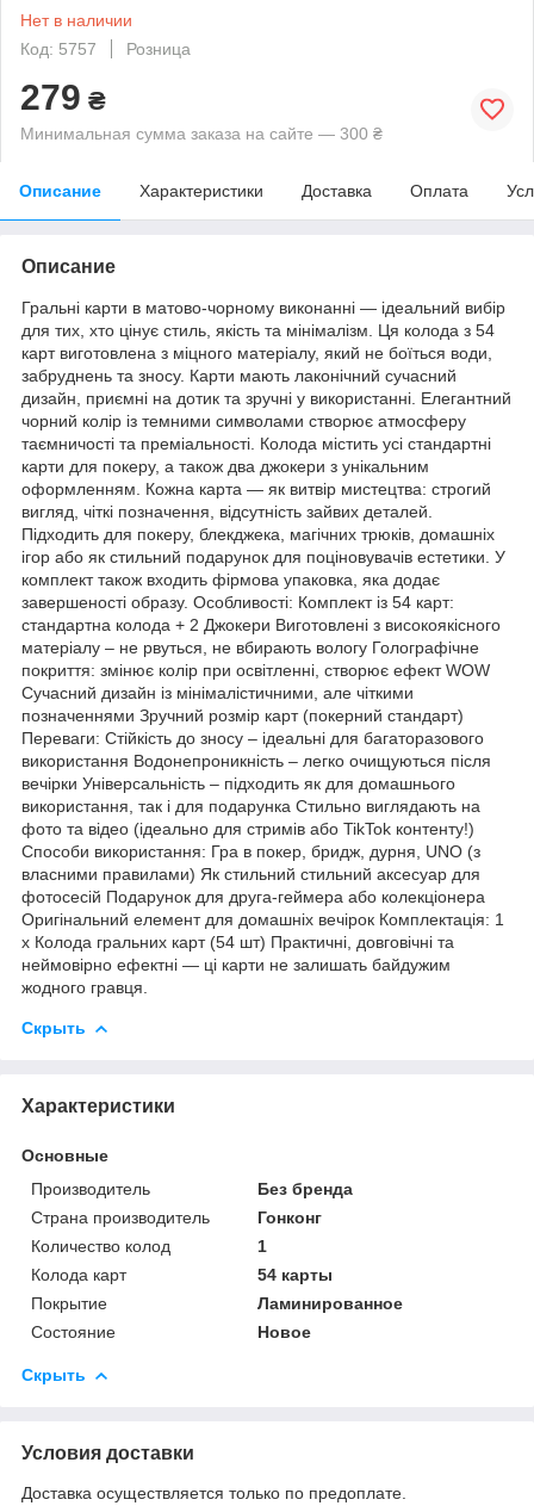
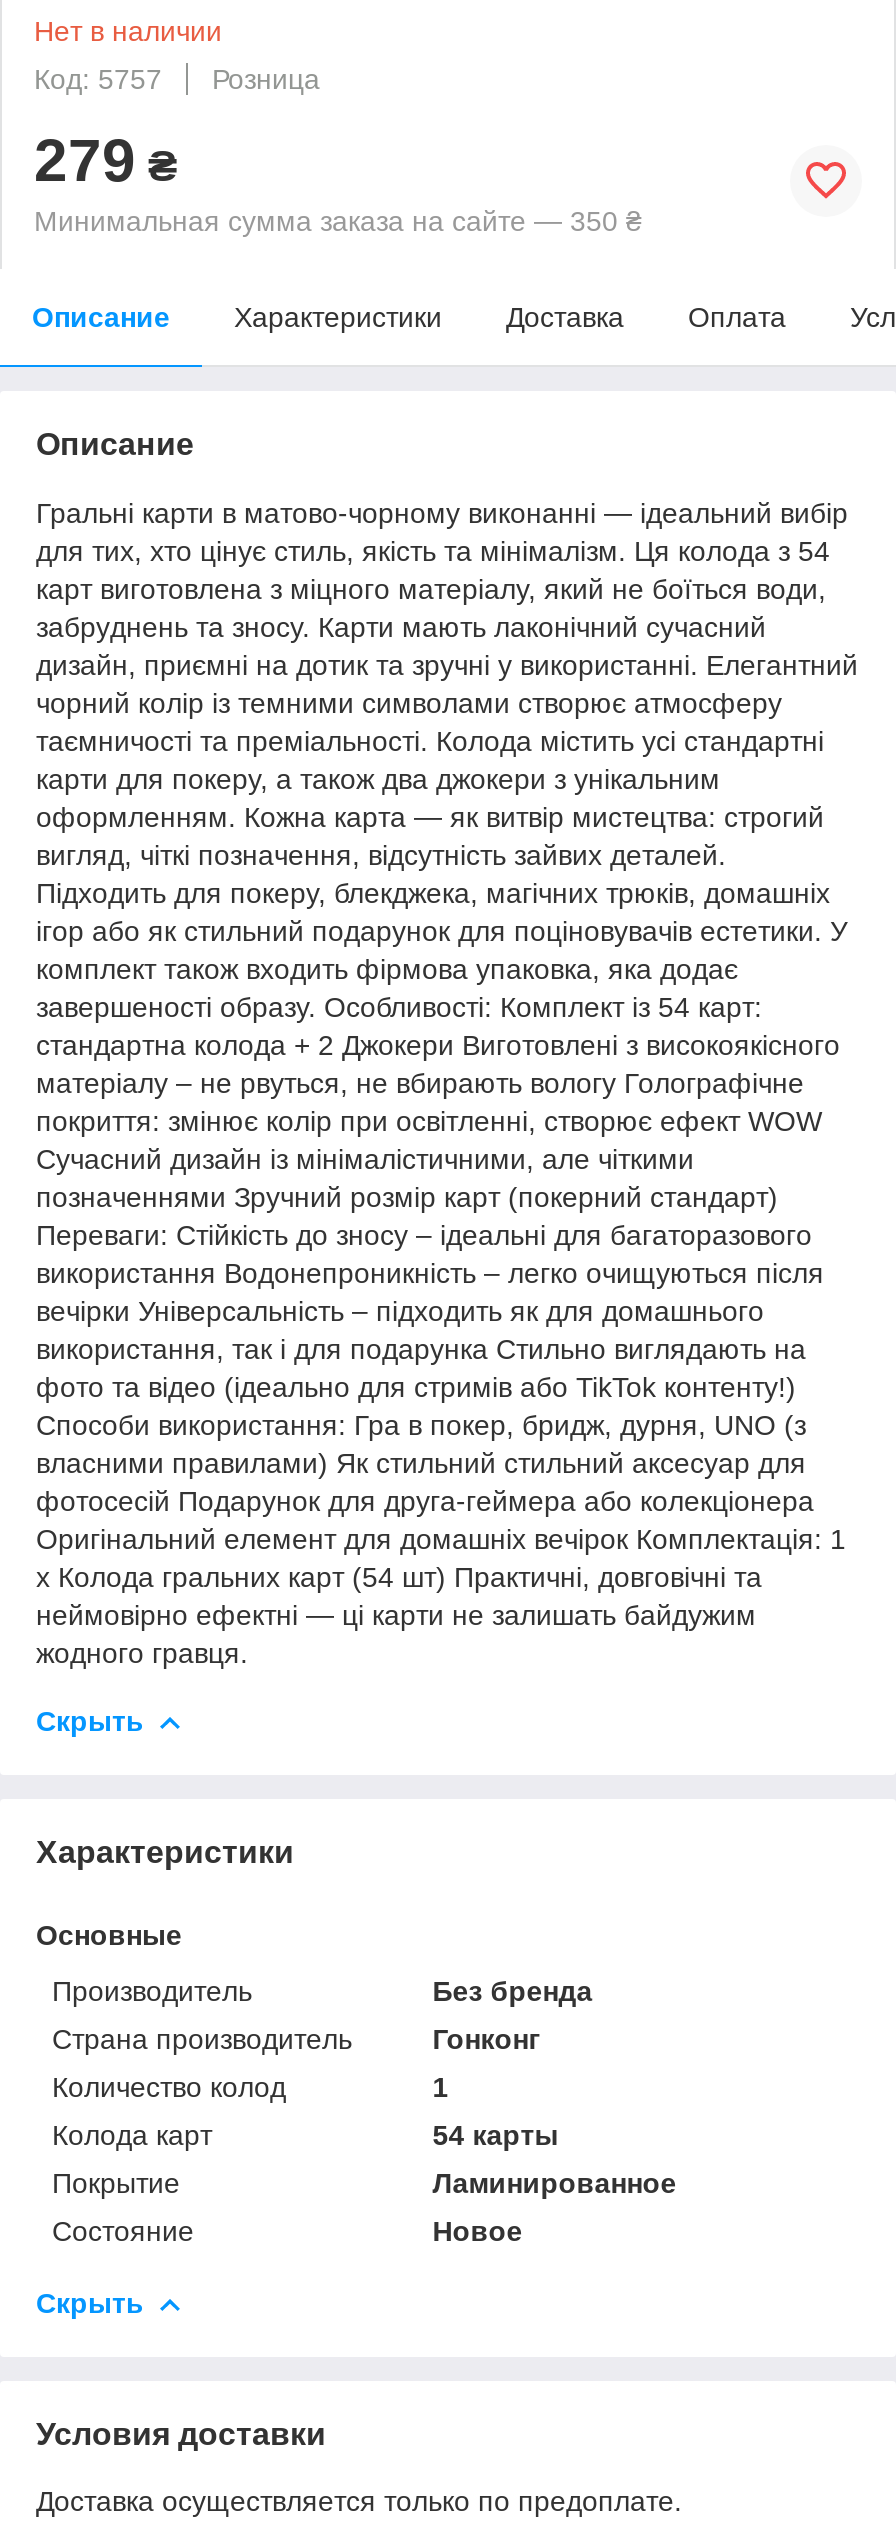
- Минимальная сумма заказа на сайте — 300 ₴
+ Минимальная сумма заказа на сайте — 350 ₴
